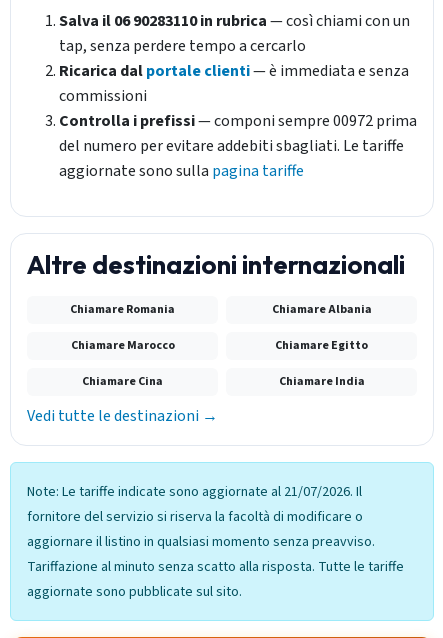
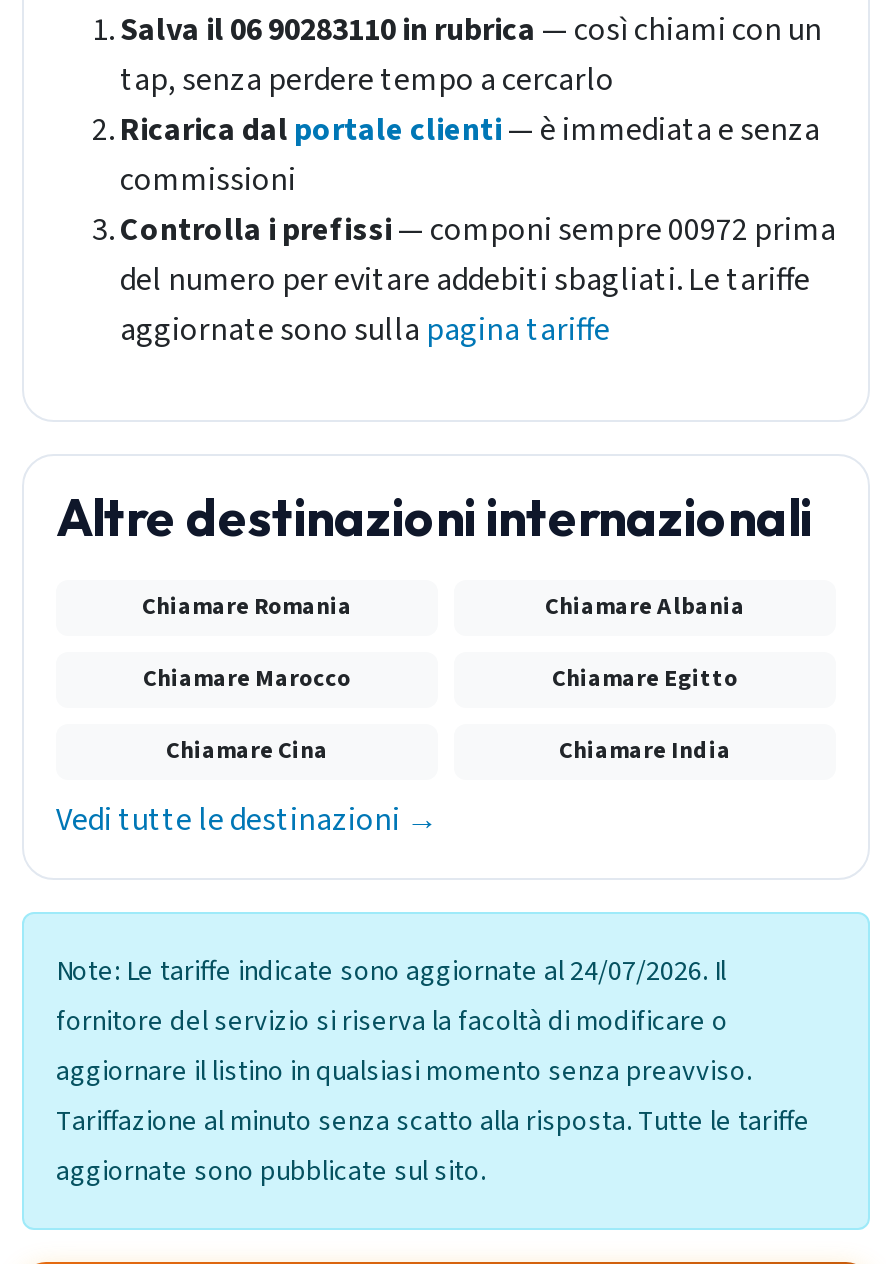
- Note: Le tariffe indicate sono aggiornate al 21/07/2026. Il
+ Note: Le tariffe indicate sono aggiornate al 24/07/2026. Il
